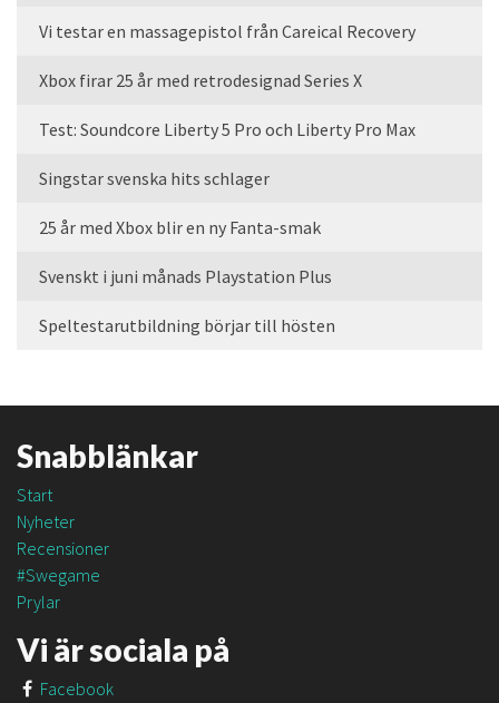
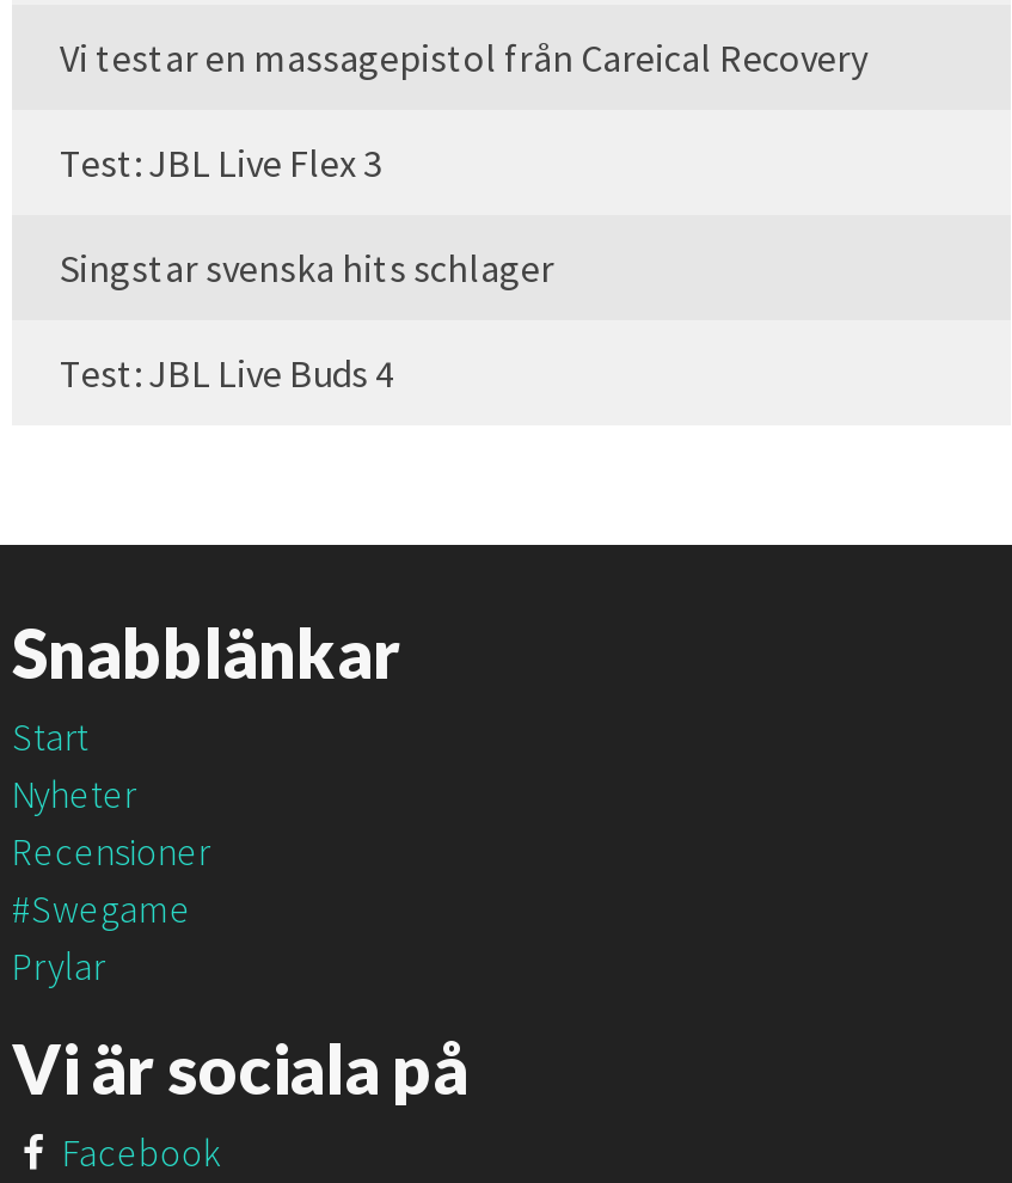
- Xbox firar 25 år med retrodesignad Series X
- Test: Soundcore Liberty 5 Pro och Liberty Pro Max
+ Test: JBL Live Flex 3

- 25 år med Xbox blir en ny Fanta-smak
- Svenskt i juni månads Playstation Plus
- Speltestarutbildning börjar till hösten
+ Test: JBL Live Buds 4
